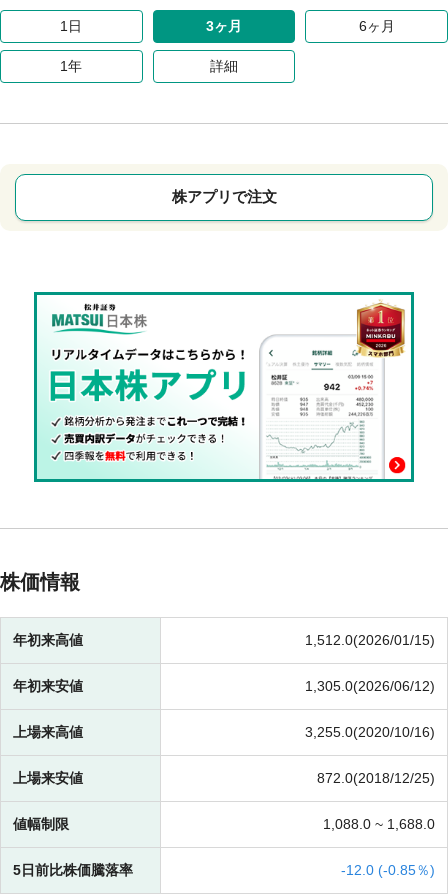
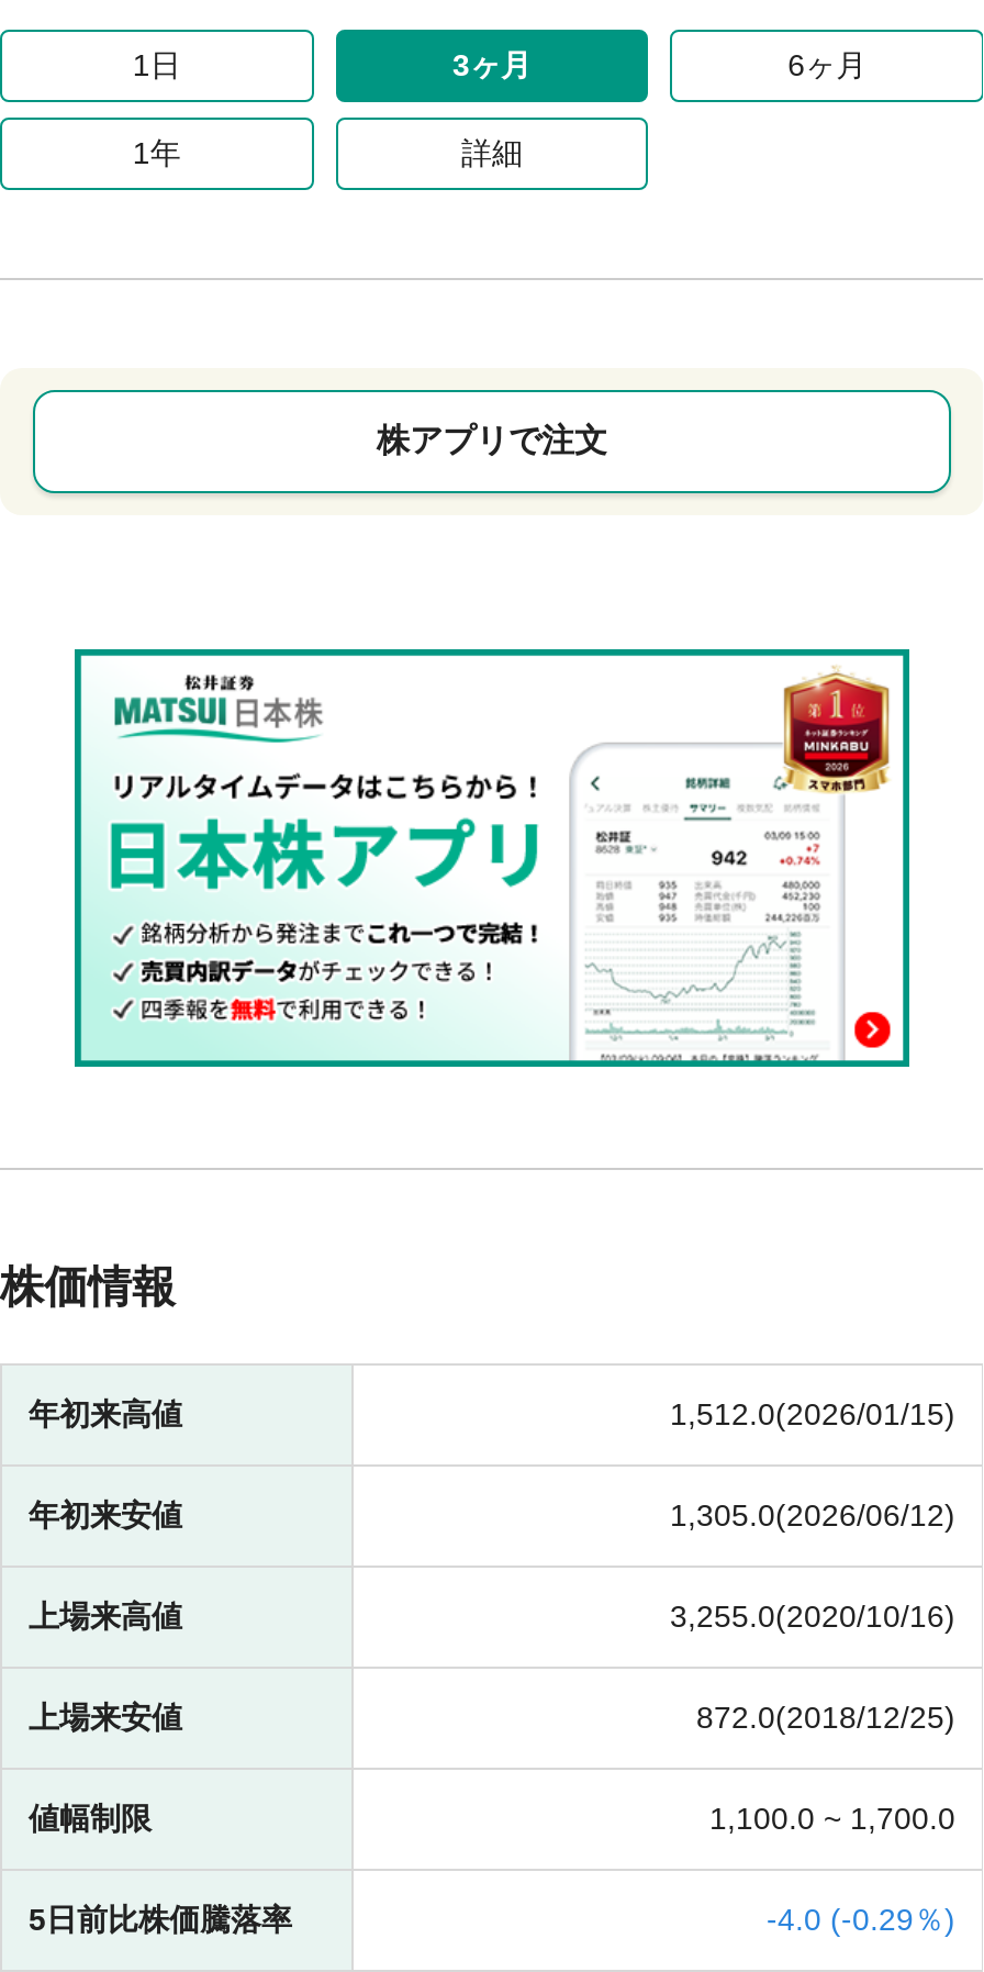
- 1,088.0 ~ 1,688.0
+ 1,100.0 ~ 1,700.0

- -12.0 (-0.85％)
+ -4.0 (-0.29％)
